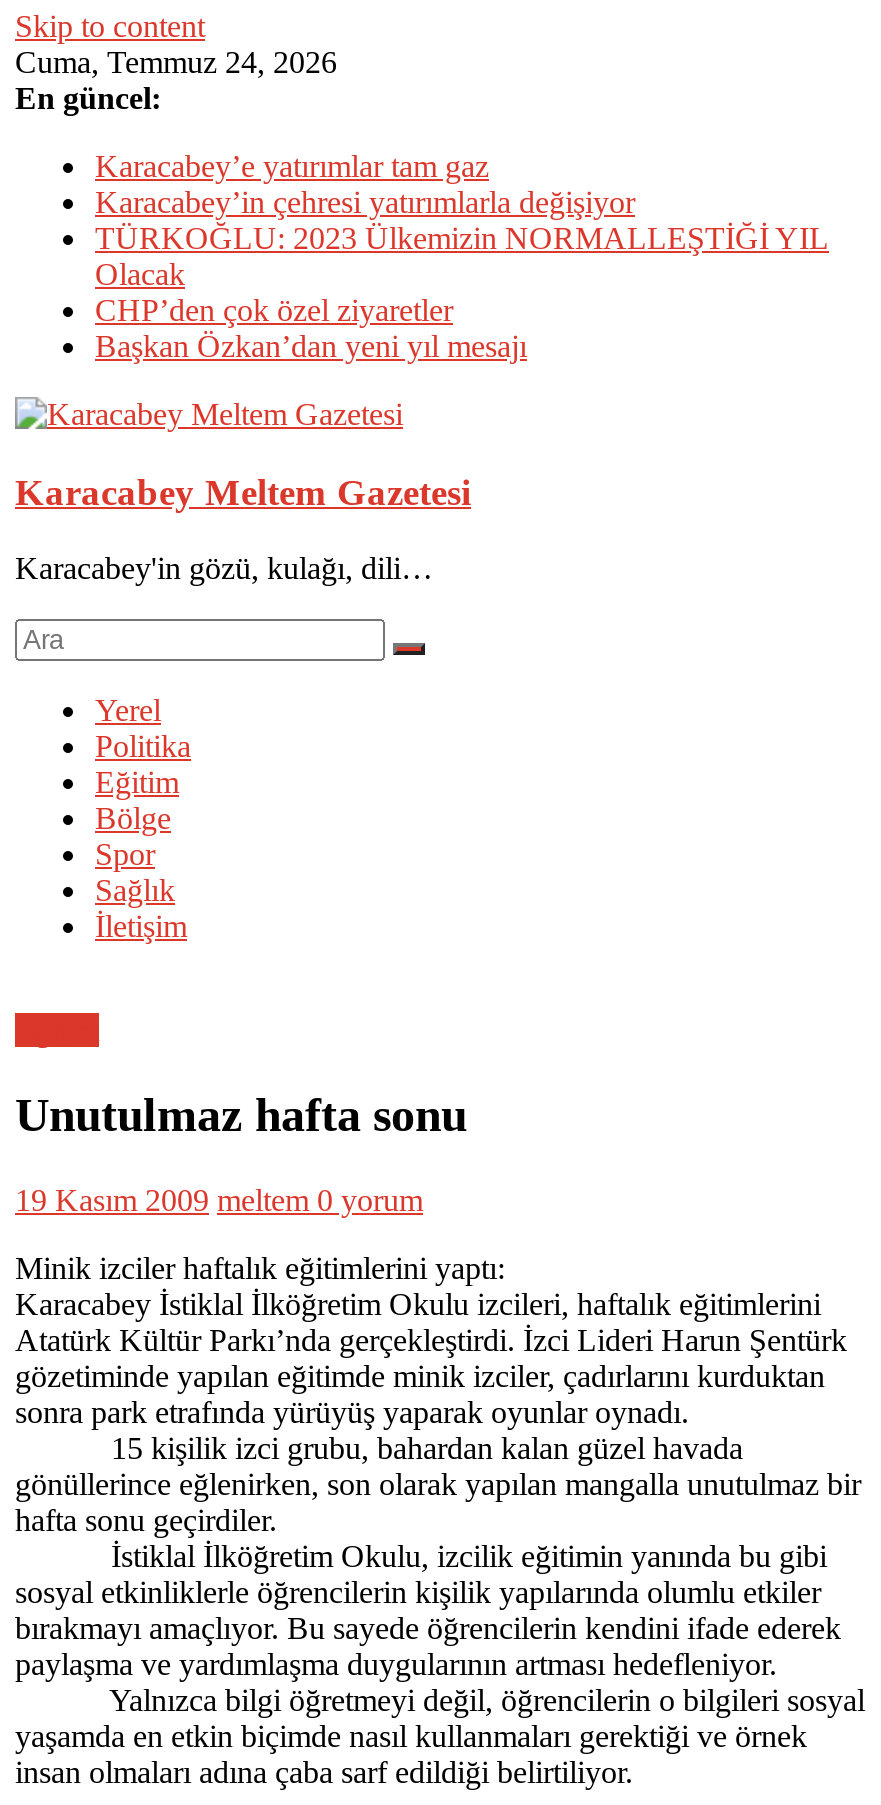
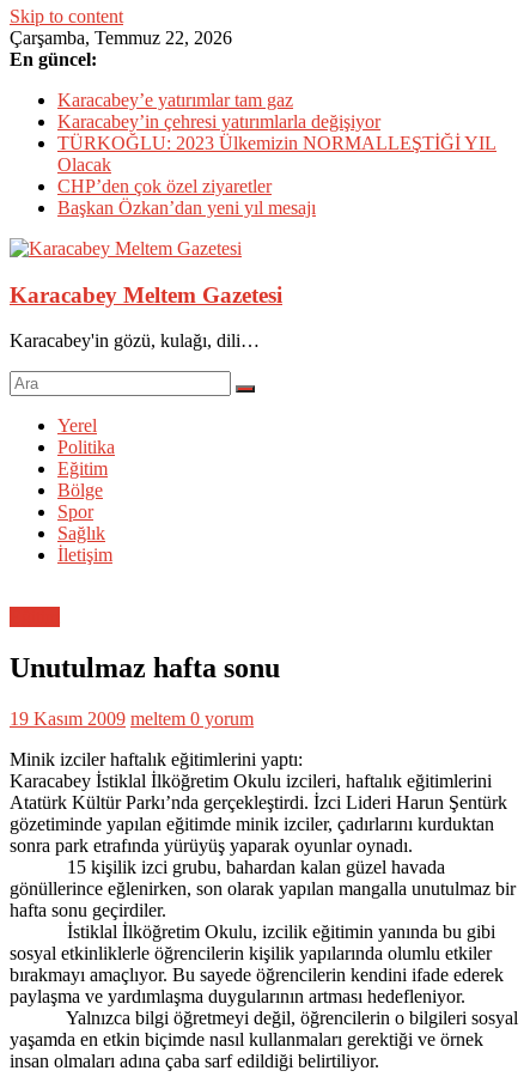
- Cuma, Temmuz 24, 2026
+ Çarşamba, Temmuz 22, 2026
